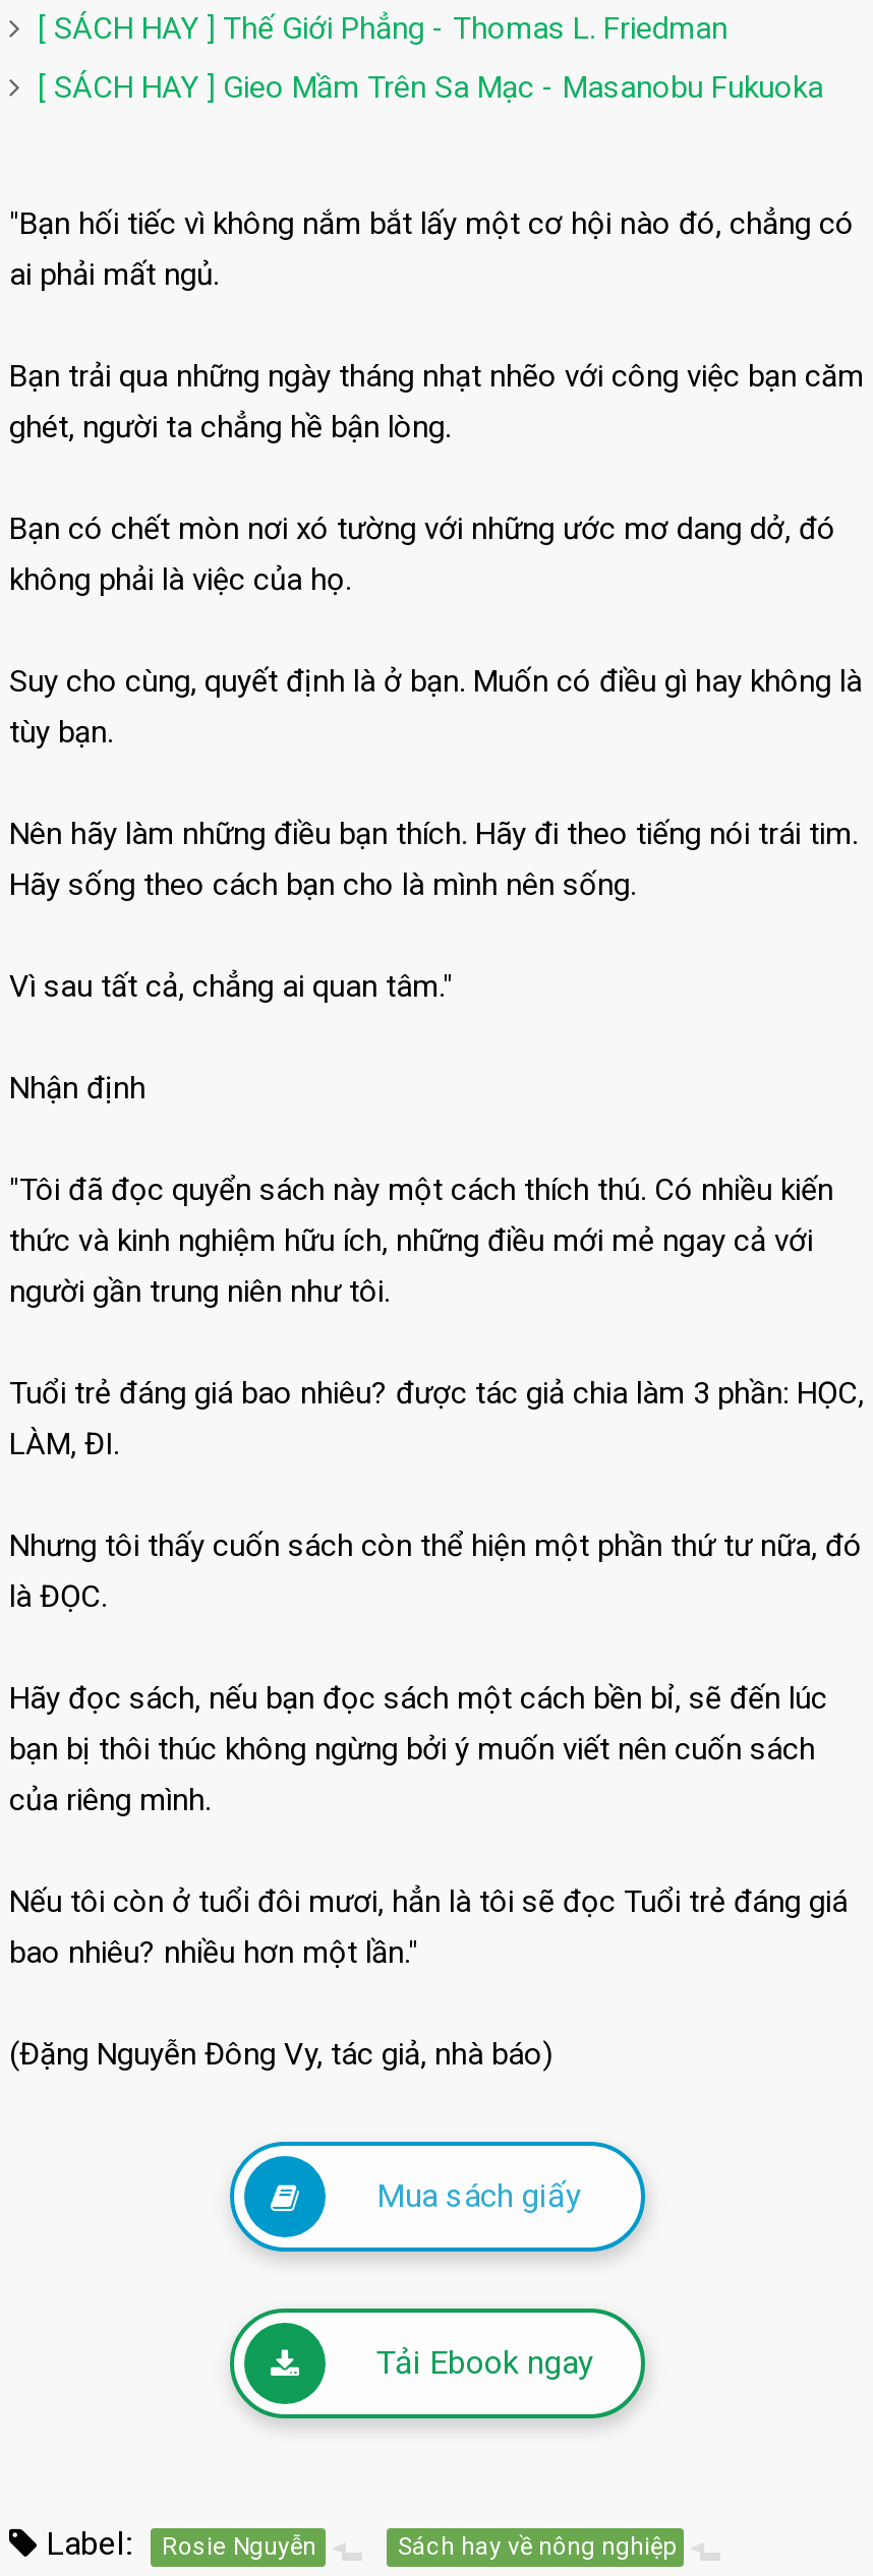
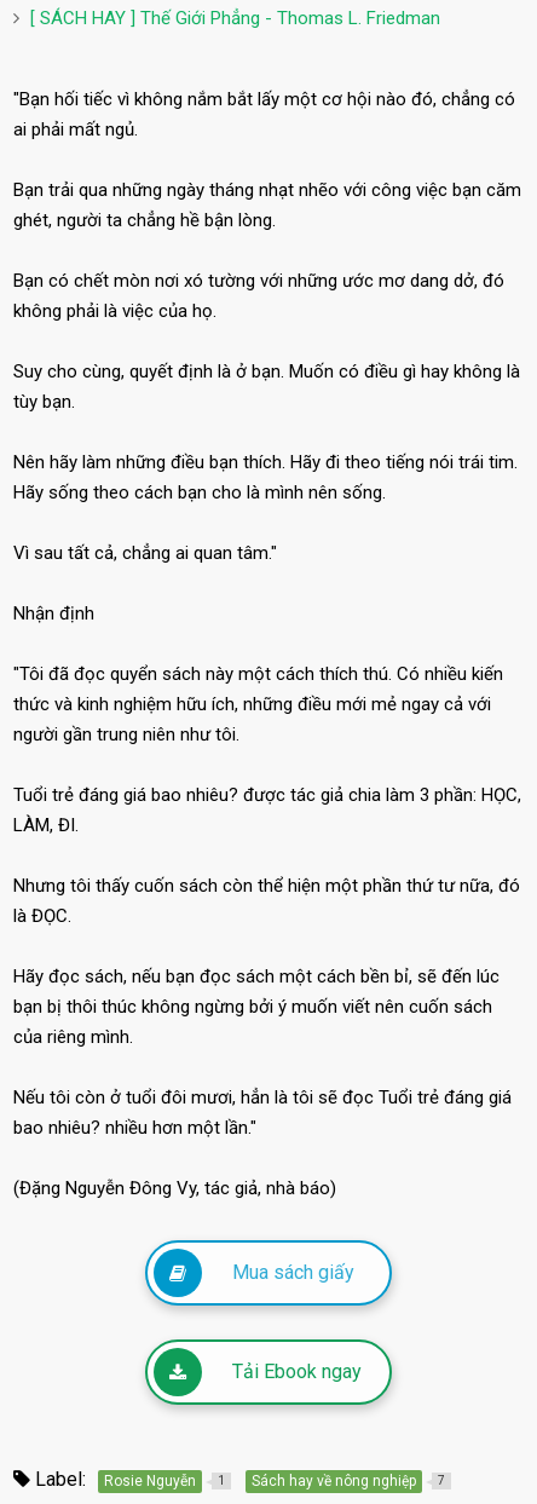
- [ SÁCH HAY ] Gieo Mầm Trên Sa Mạc - Masanobu Fukuoka

+ 1

+ 7
